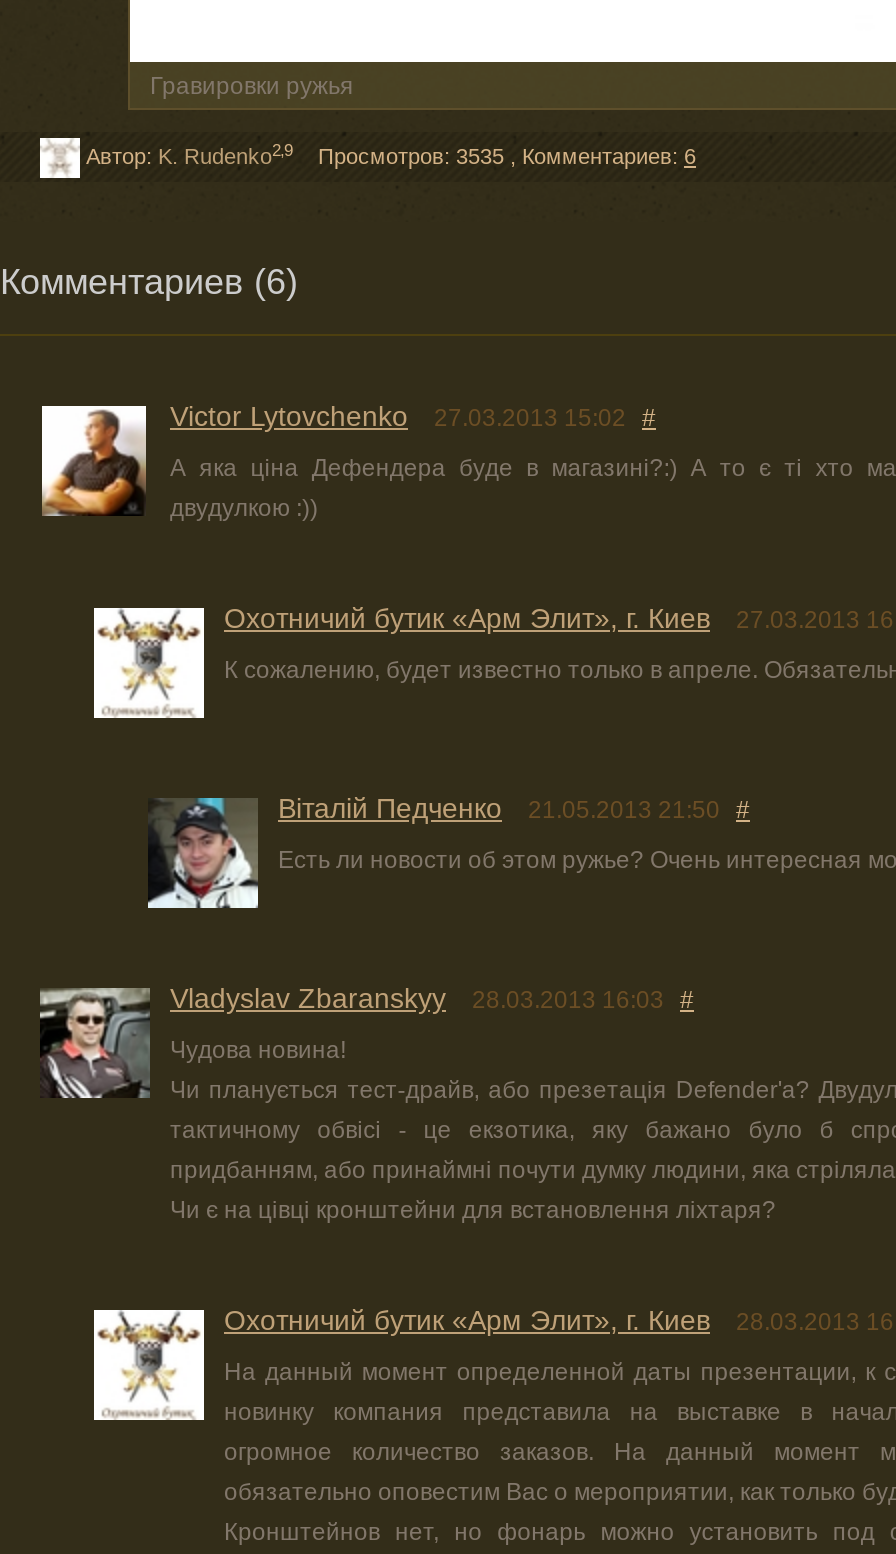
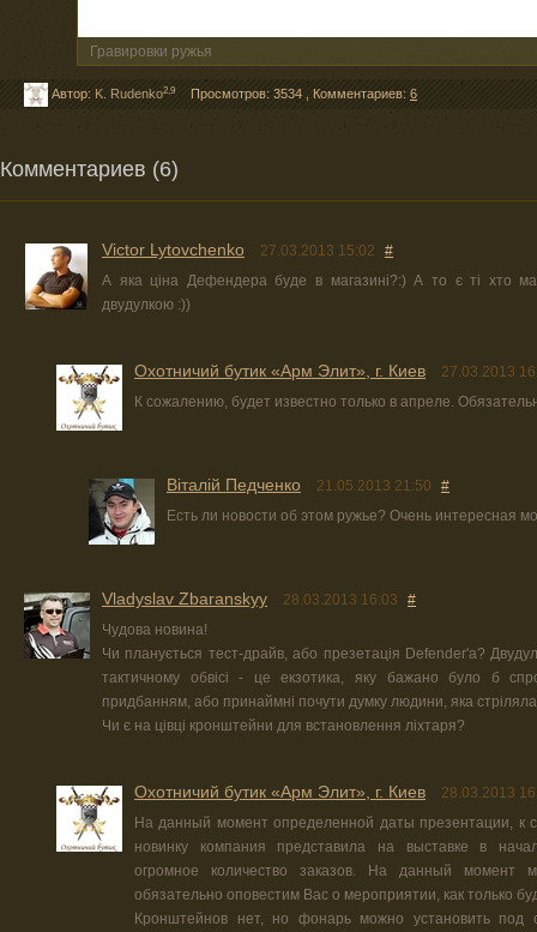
- Просмотров: 3535, Комментариев: 6
+ Просмотров: 3534, Комментариев: 6
